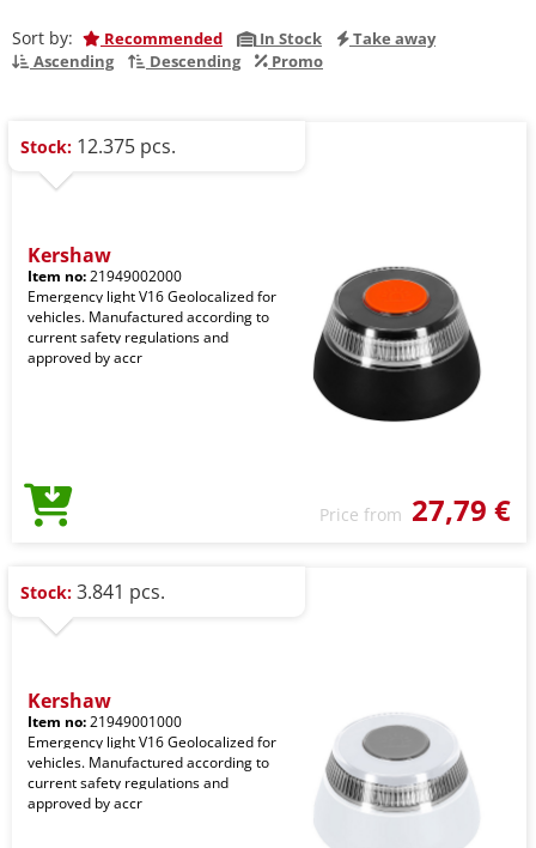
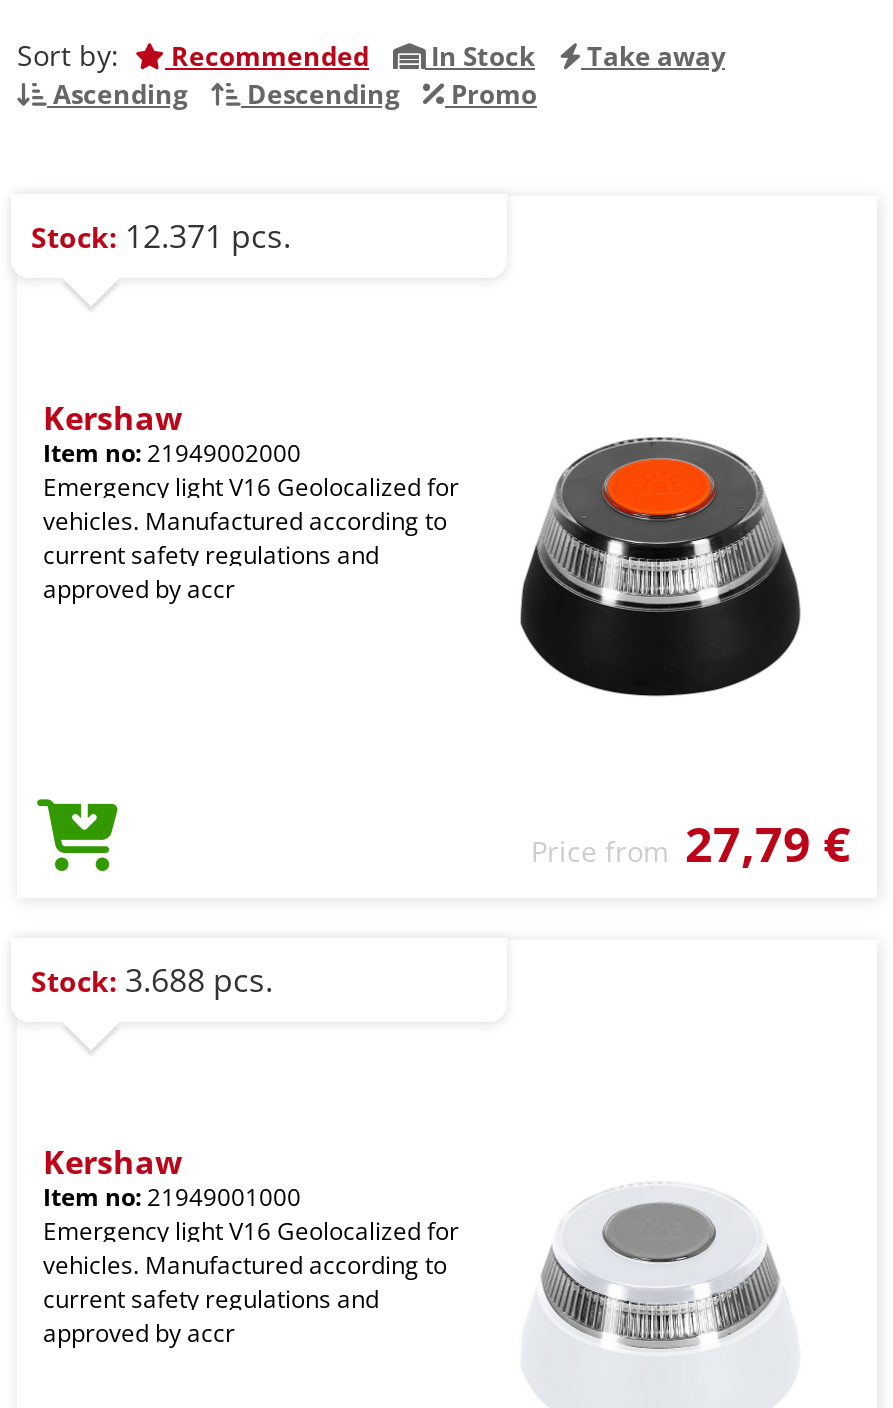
- Stock: 12.375 pcs.
+ Stock: 12.371 pcs.

- Stock: 3.841 pcs.
+ Stock: 3.688 pcs.
